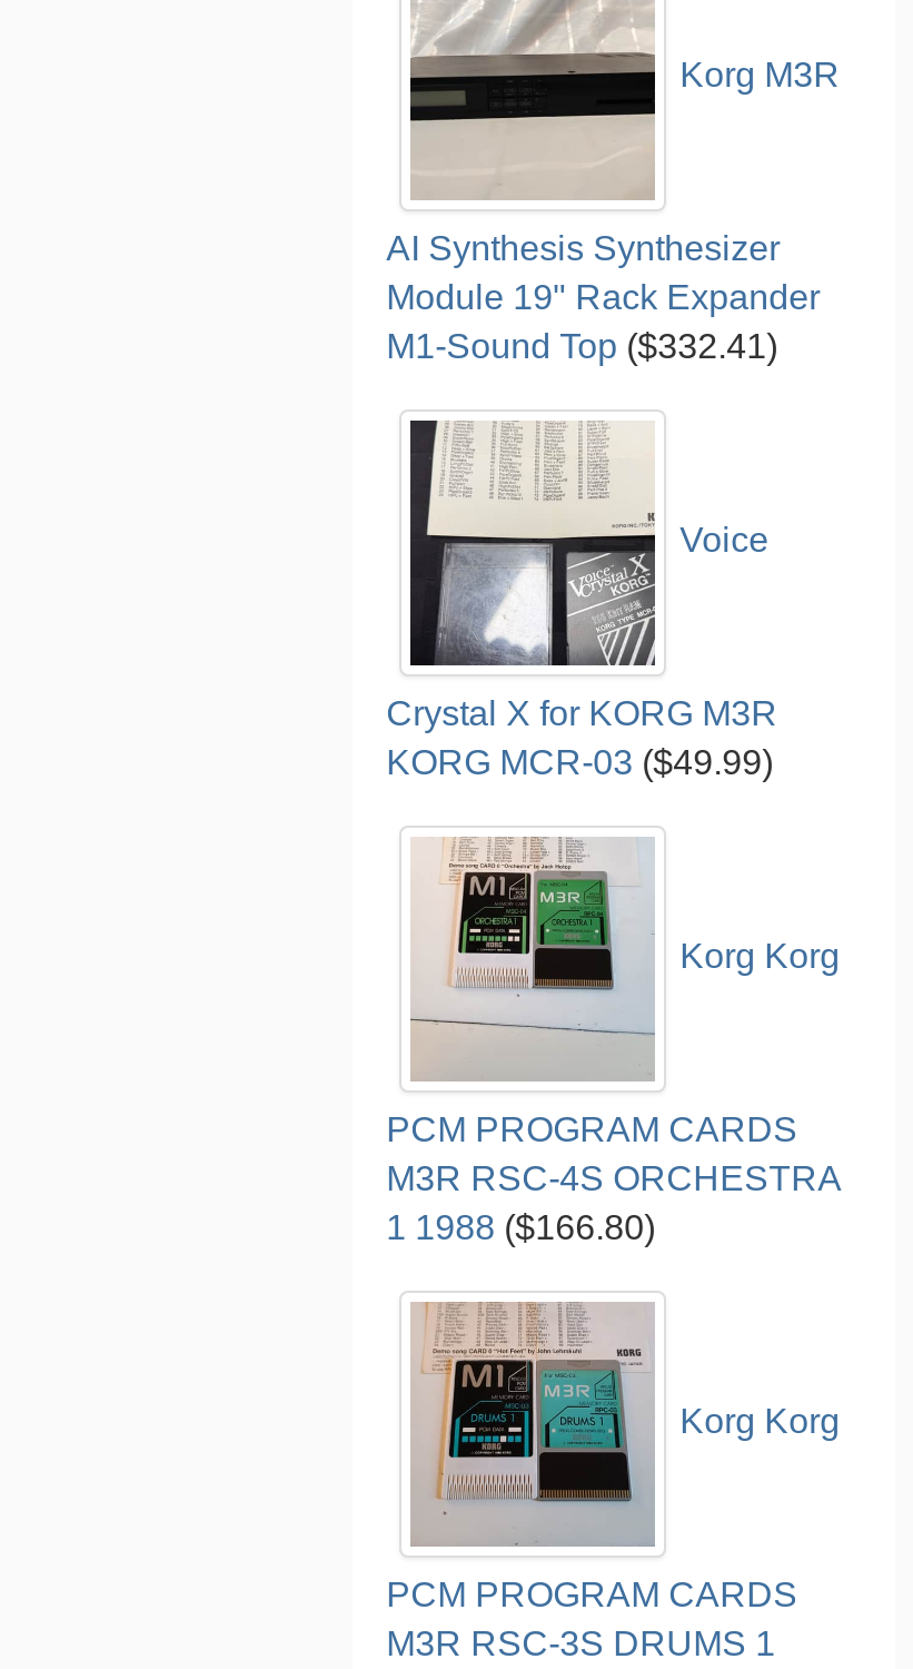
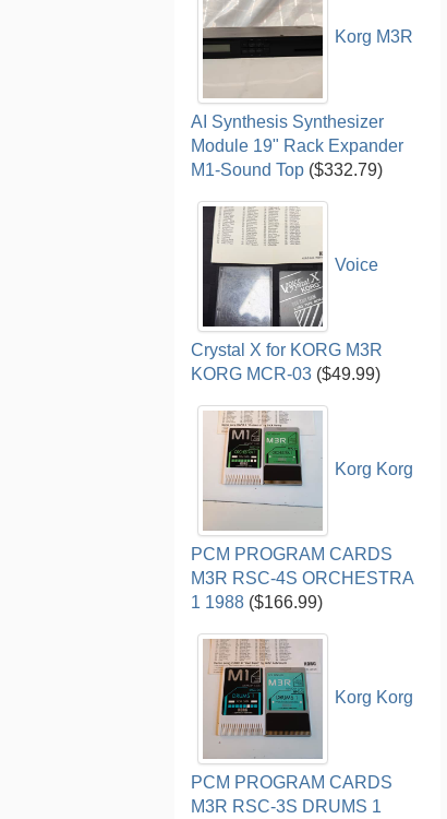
- M1-Sound Top ($332.41)
+ M1-Sound Top ($332.79)

- 1 1988 ($166.80)
+ 1 1988 ($166.99)
